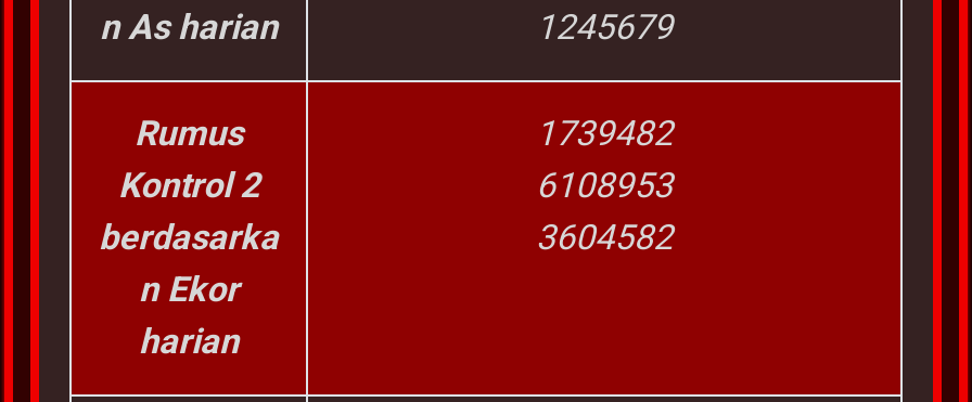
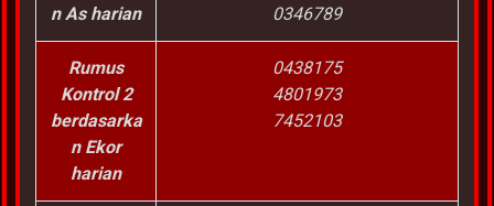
- 1245679
+ 0346789

- 1739482
+ 0438175

- 6108953
+ 4801973

- 3604582
+ 7452103
